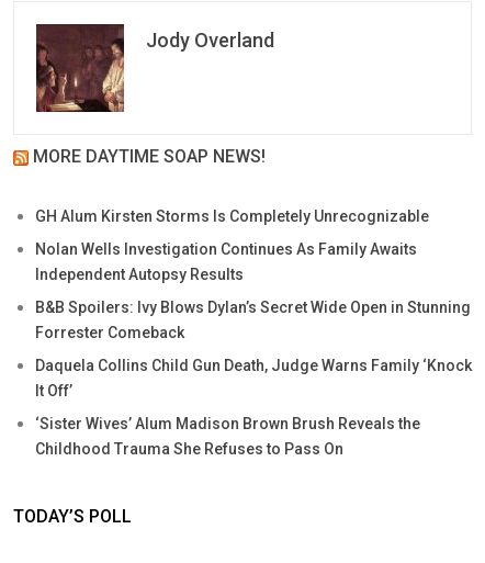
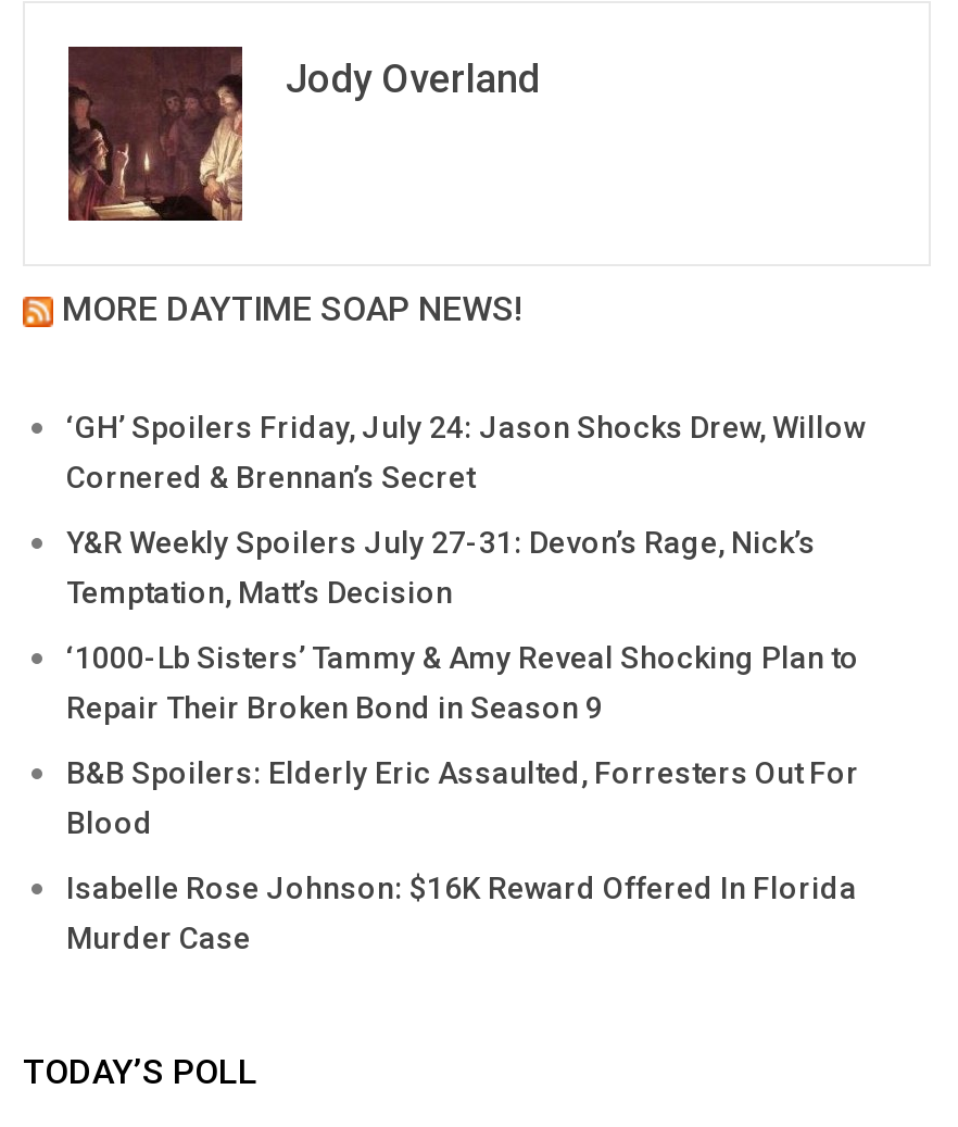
- GH Alum Kirsten Storms Is Completely Unrecognizable
+ ‘GH’ Spoilers Friday, July 24: Jason Shocks Drew, Willow
+ Cornered & Brennan’s Secret

- Nolan Wells Investigation Continues As Family Awaits
- Independent Autopsy Results
+ Y&R Weekly Spoilers July 27-31: Devon’s Rage, Nick’s
+ Temptation, Matt’s Decision

- B&B Spoilers: Ivy Blows Dylan’s Secret Wide Open in Stunning
- Forrester Comeback
+ ‘1000-Lb Sisters’ Tammy & Amy Reveal Shocking Plan to
+ Repair Their Broken Bond in Season 9

- Daquela Collins Child Gun Death, Judge Warns Family ‘Knock
- It Off’
+ B&B Spoilers: Elderly Eric Assaulted, Forresters Out For
+ Blood

- ‘Sister Wives’ Alum Madison Brown Brush Reveals the
- Childhood Trauma She Refuses to Pass On
+ Isabelle Rose Johnson: $16K Reward Offered In Florida
+ Murder Case
